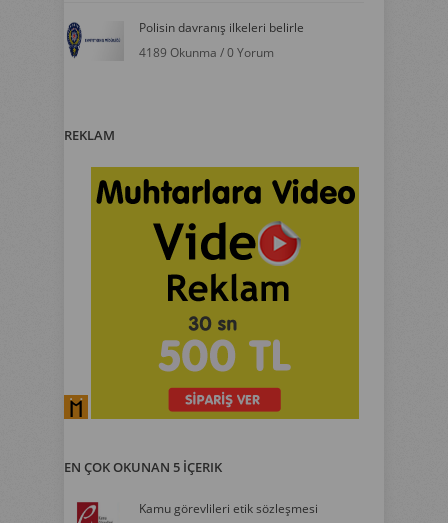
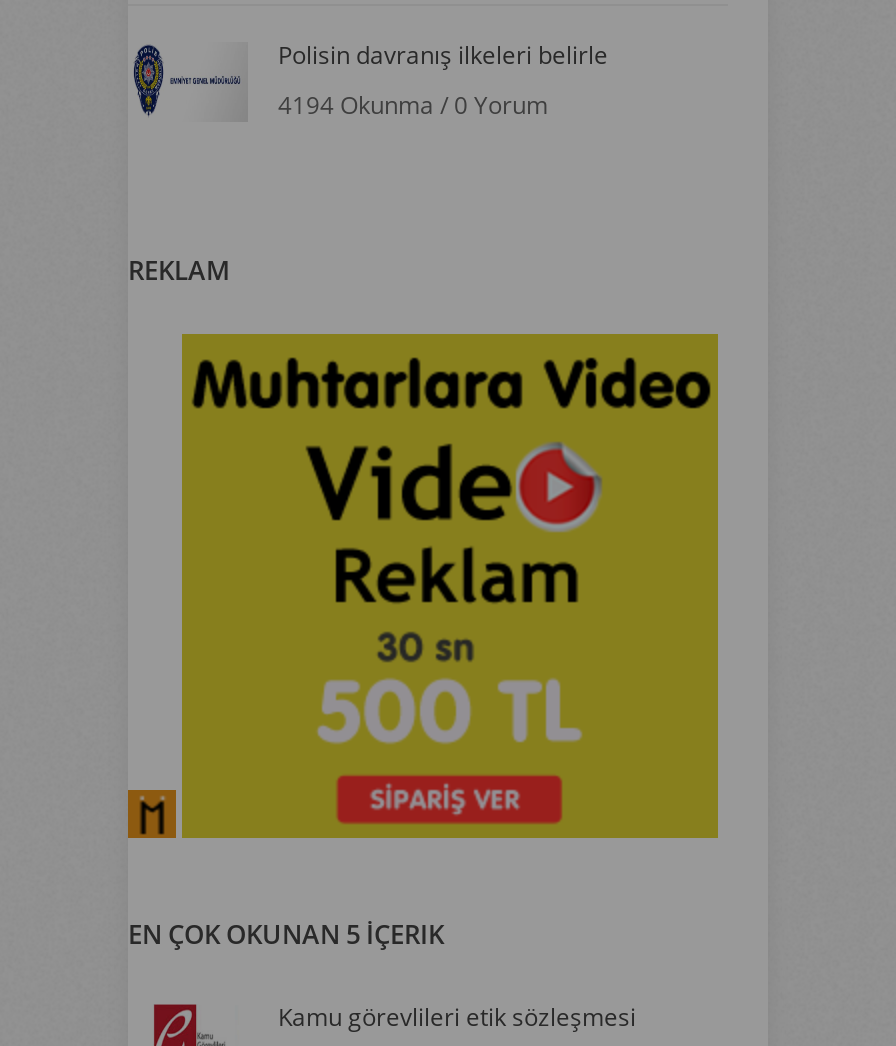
- 4189 Okunma / 0 Yorum
+ 4194 Okunma / 0 Yorum
